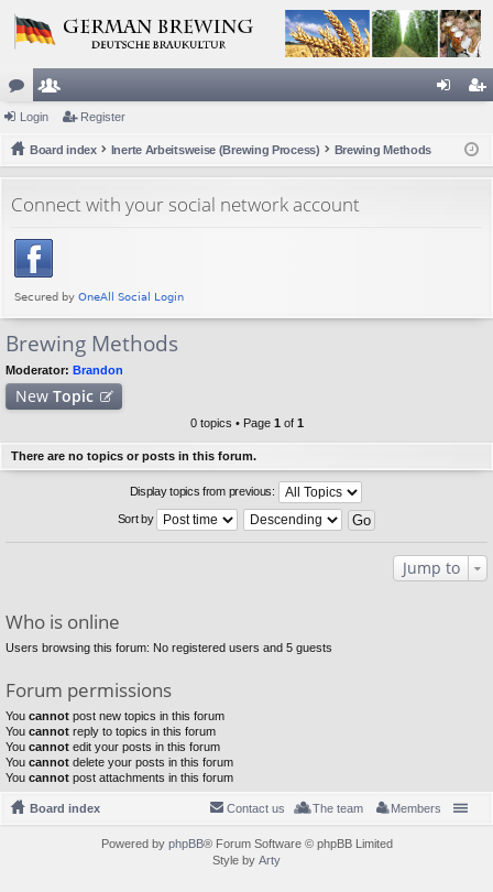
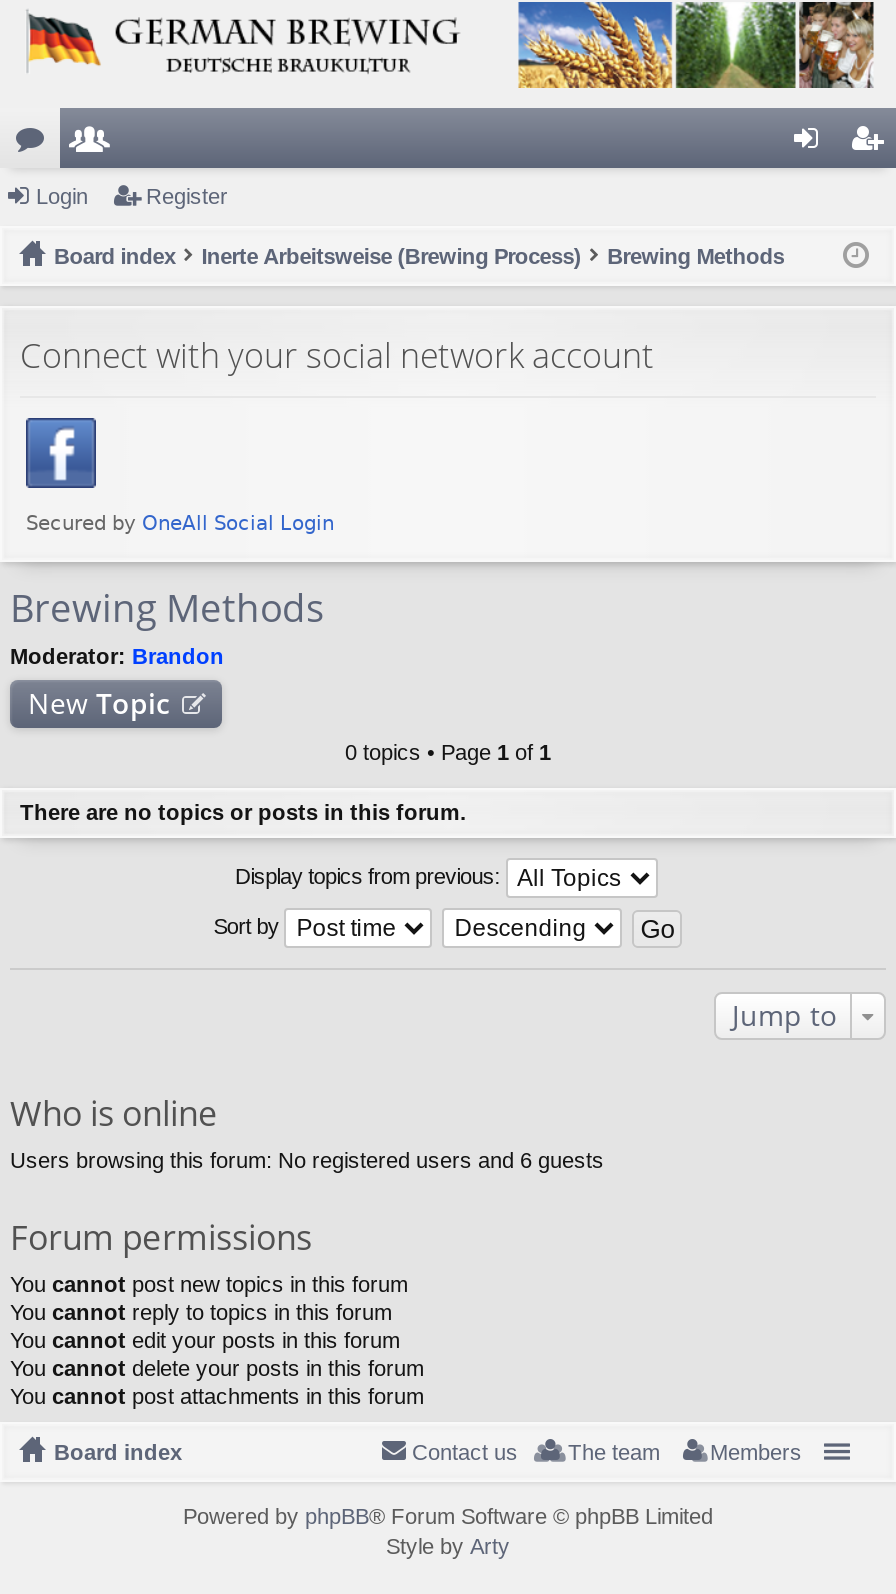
- Users browsing this forum: No registered users and 5 guests
+ Users browsing this forum: No registered users and 6 guests
